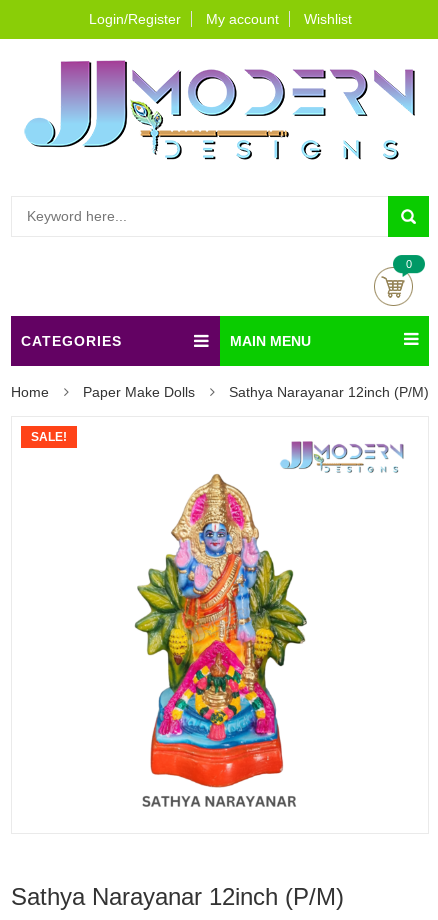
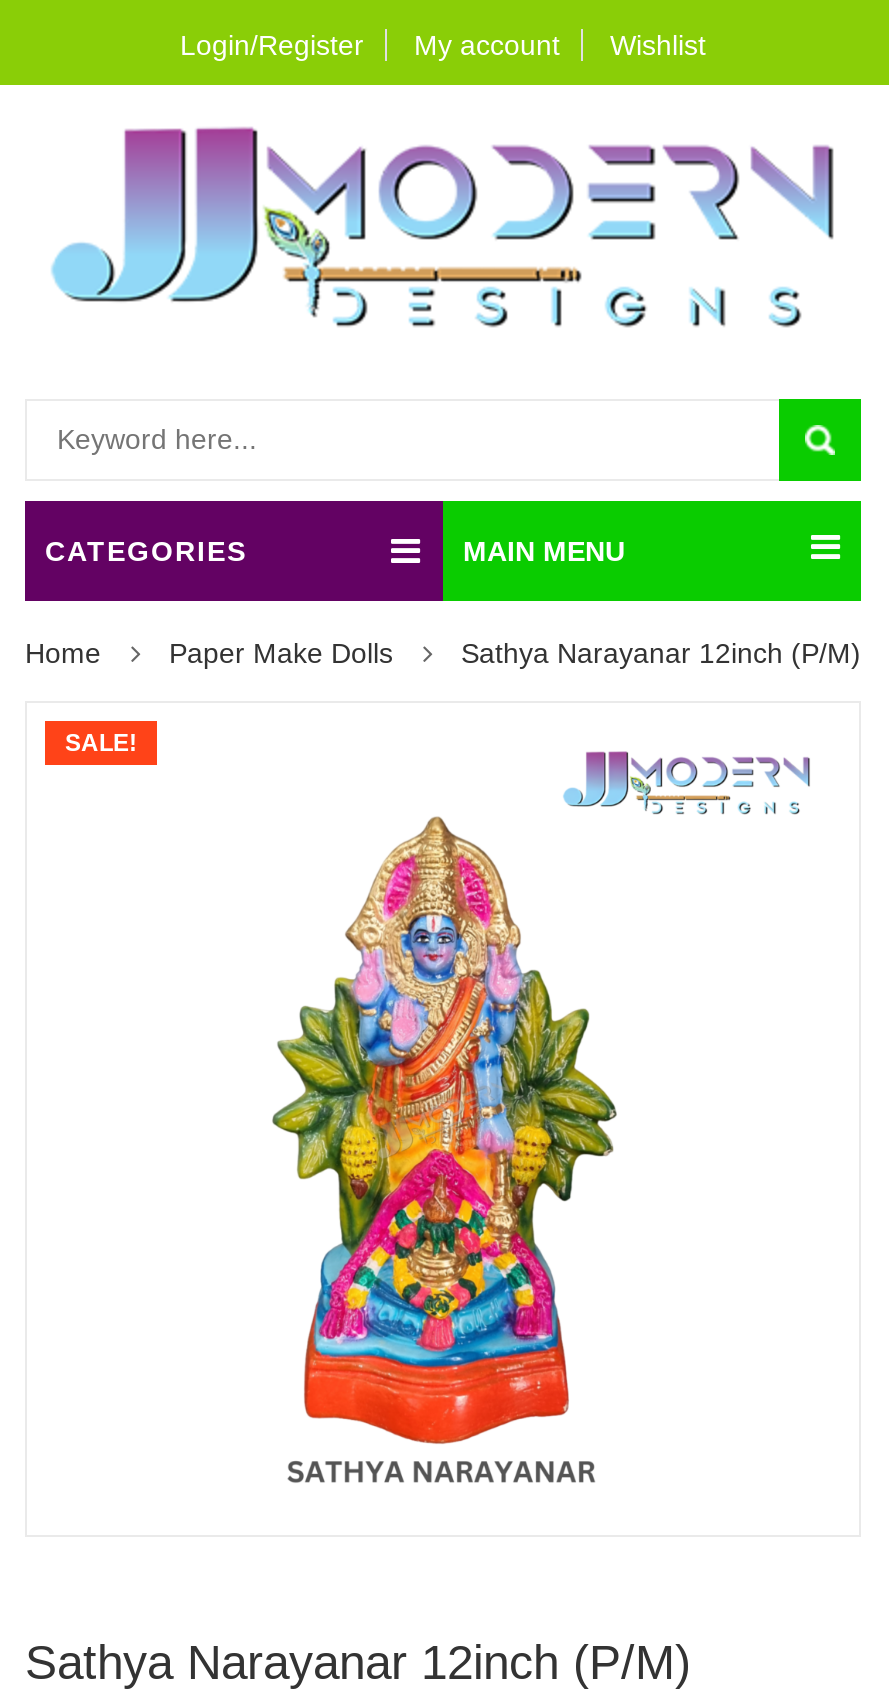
- [image]
- 0
